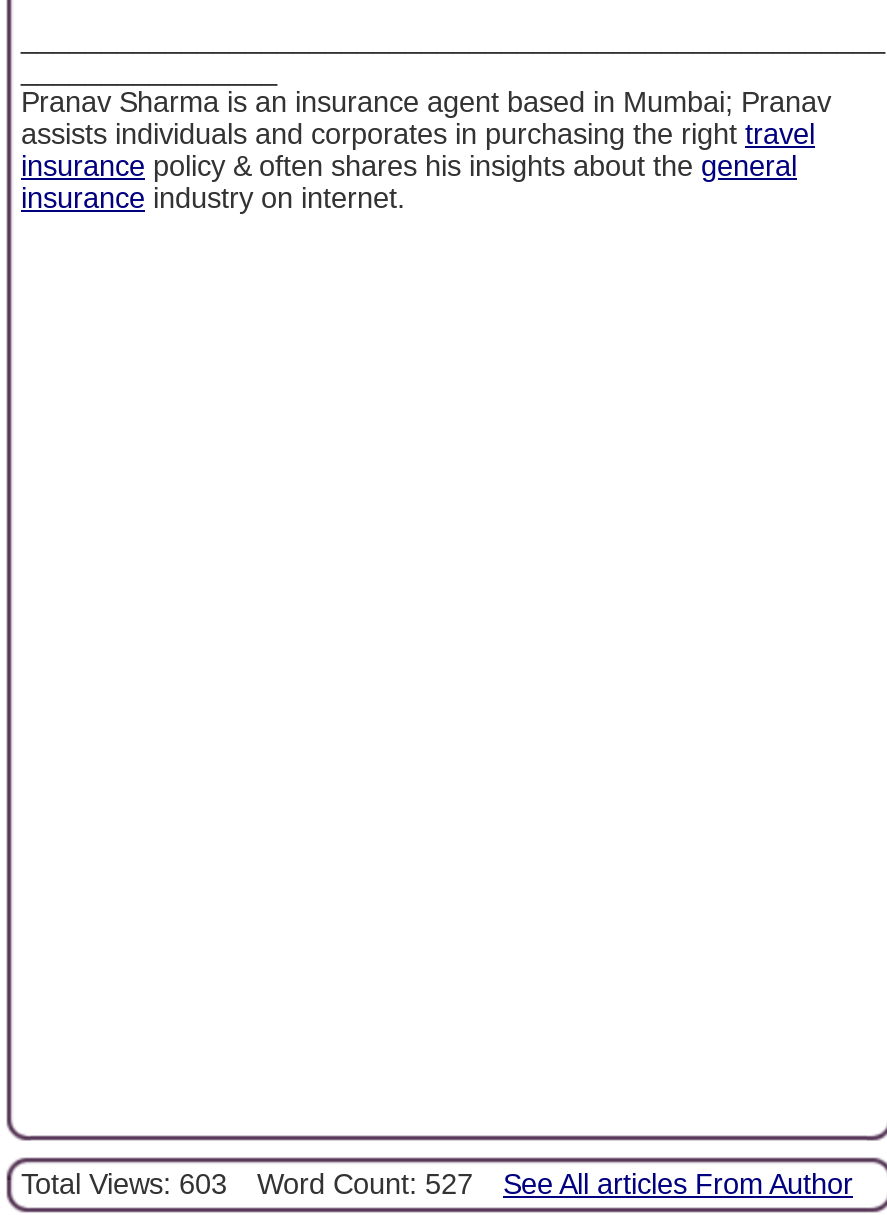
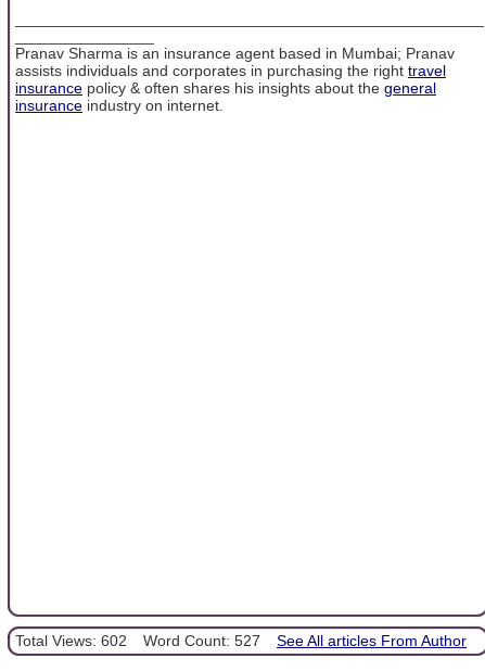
- Total Views: 603 Word Count: 527 See All articles From Author
+ Total Views: 602 Word Count: 527 See All articles From Author
